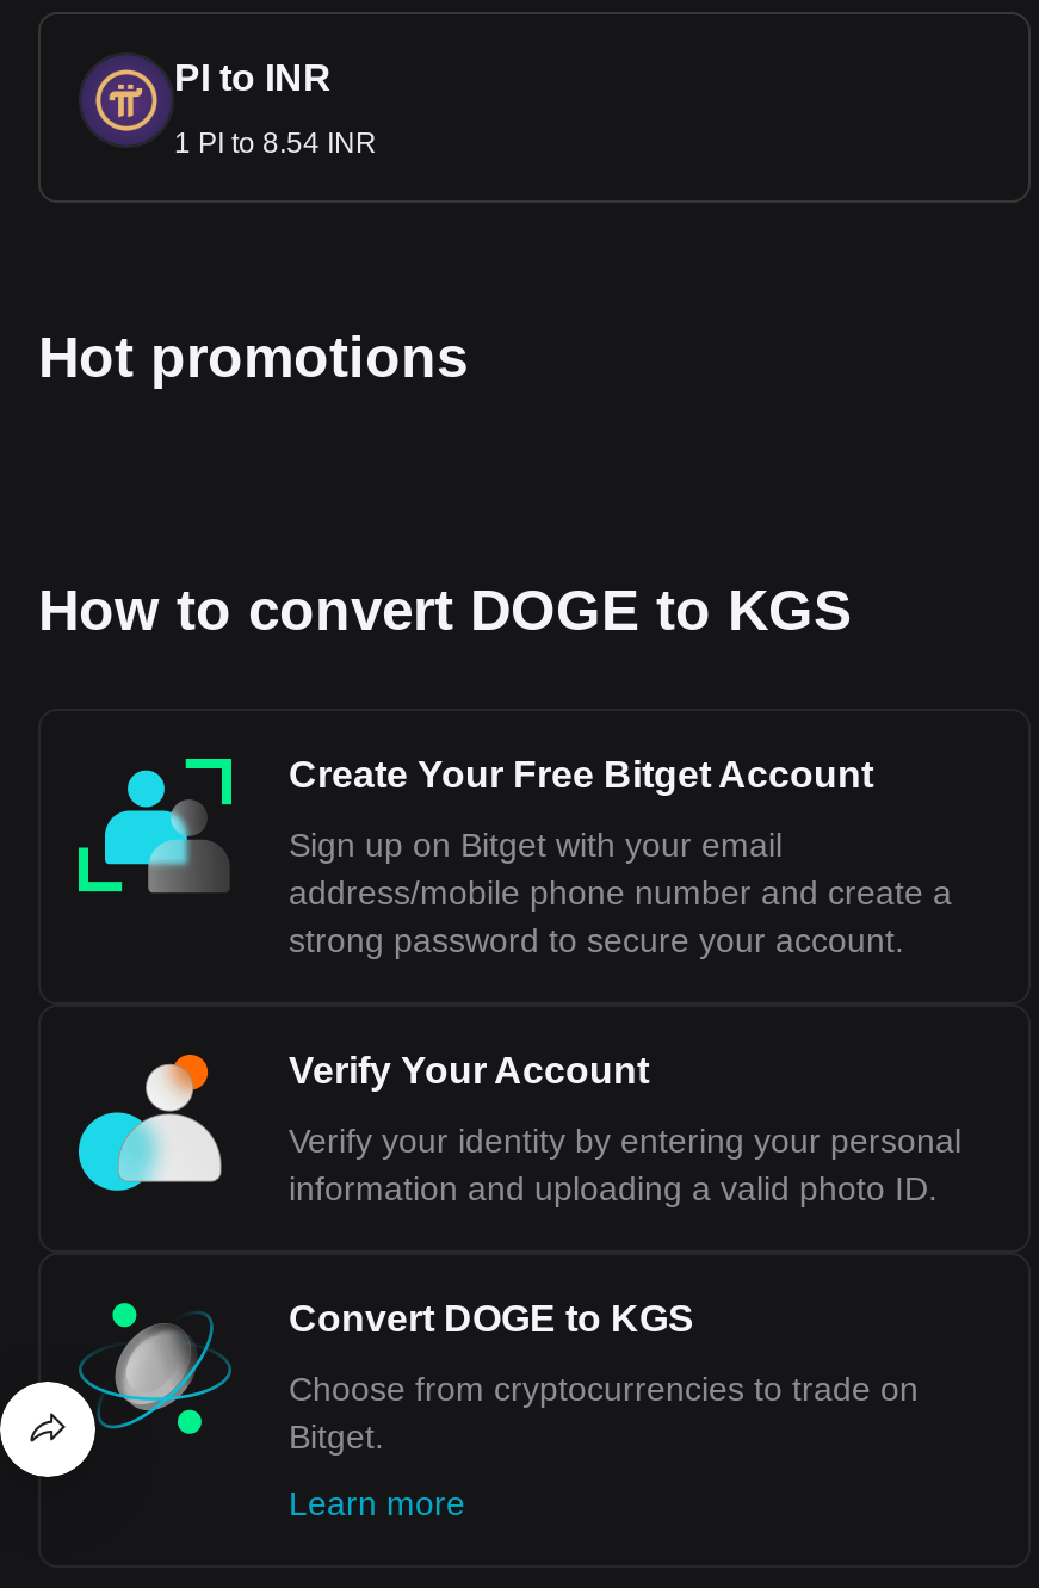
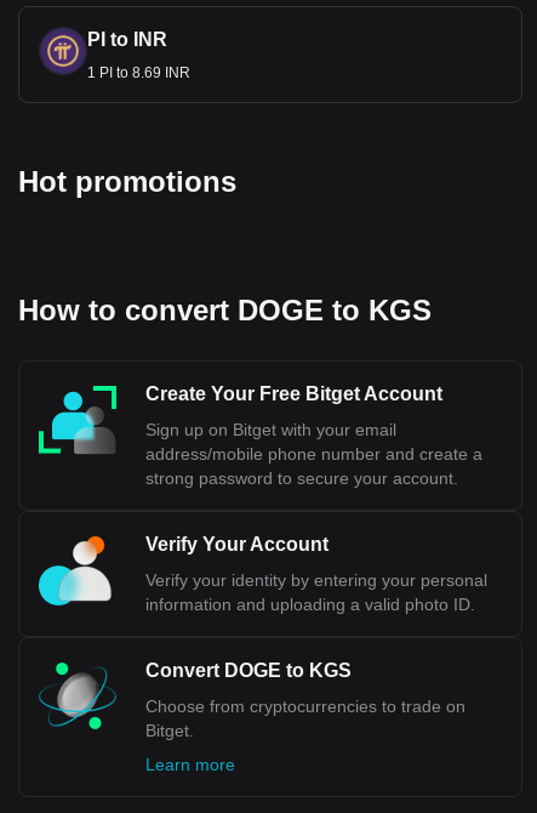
- 1 PI to 8.54 INR
+ 1 PI to 8.69 INR

- [image]
